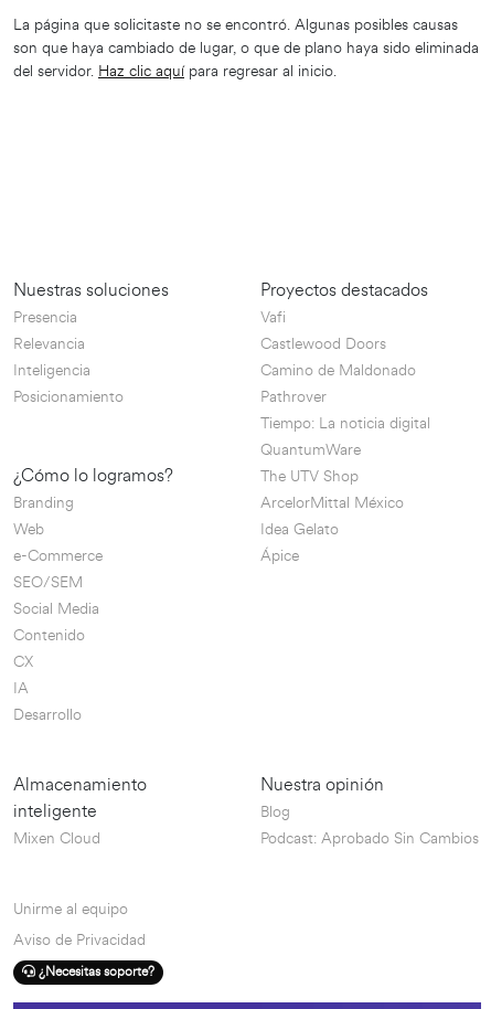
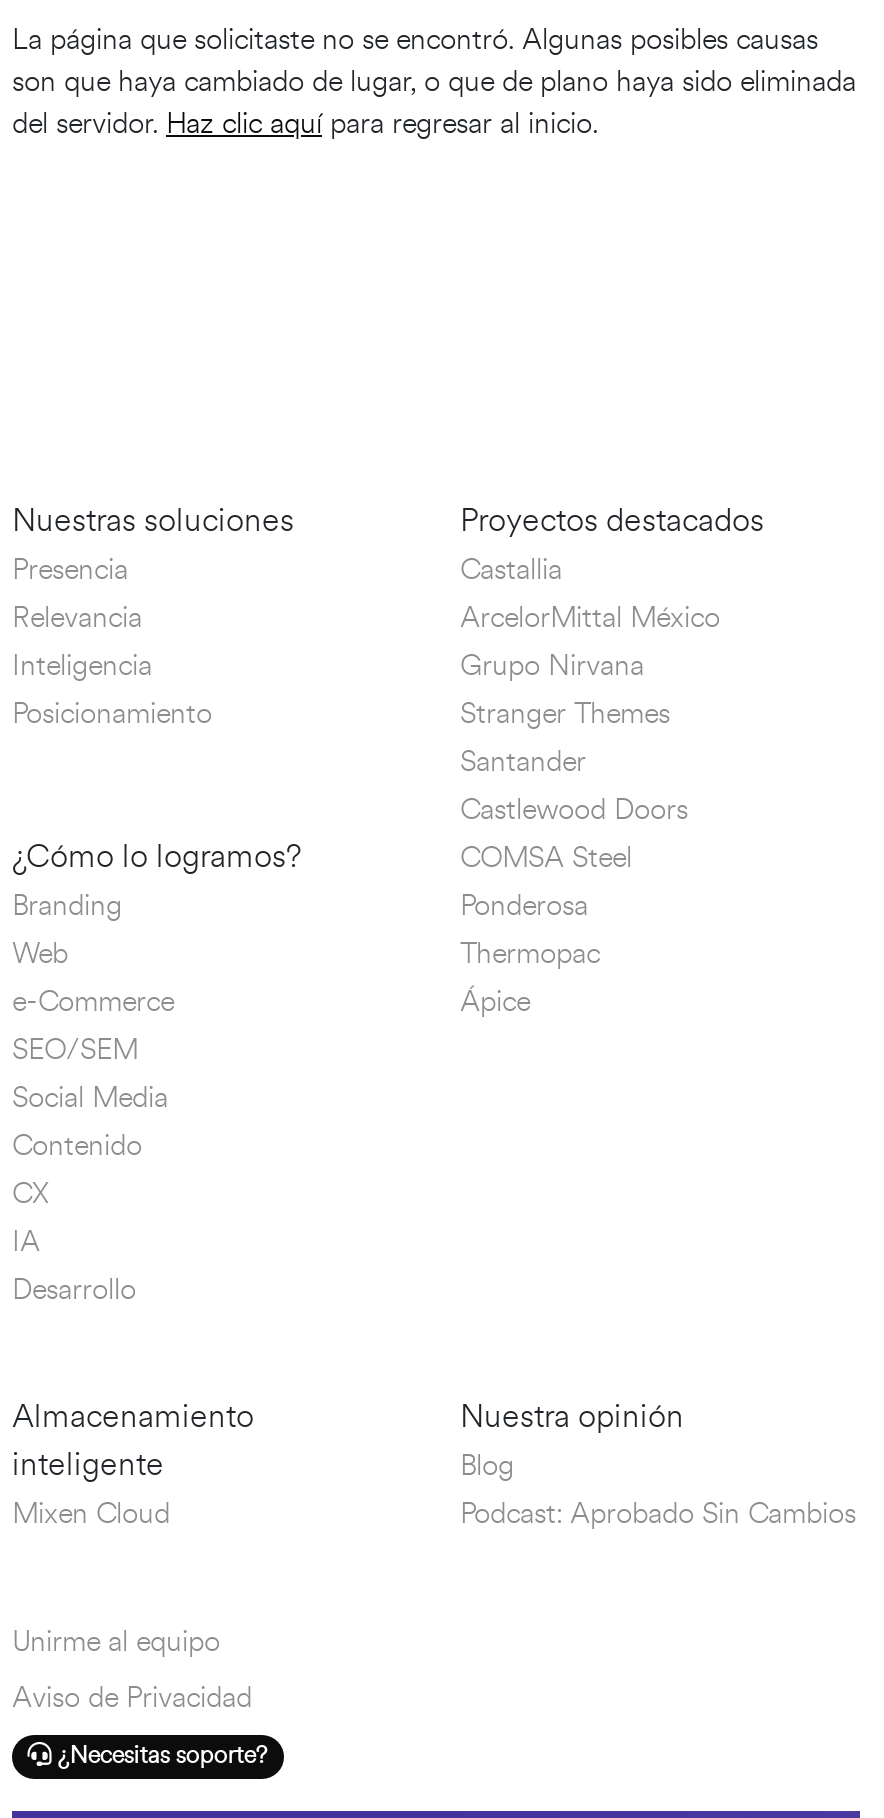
- Vafi
+ Castallia
+ Grupo Nirvana
+ Stranger Themes
+ Santander

moved down: Castlewood Doors

- Camino de Maldonado
- Pathrover
- Tiempo: La noticia digital
- QuantumWare
- The UTV Shop
- Idea Gelato
+ COMSA Steel
+ Ponderosa
+ Thermopac

moved up: ArcelorMittal México
